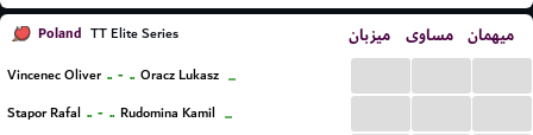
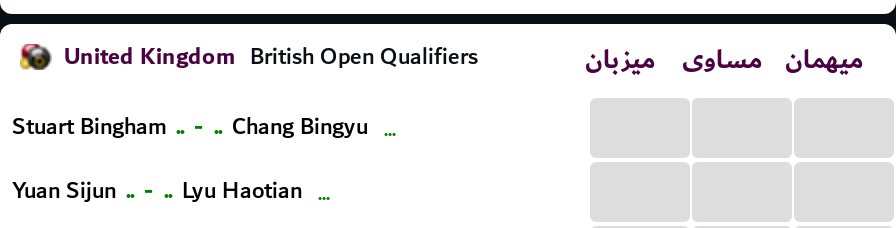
- Poland TT Elite Series
+ United Kingdom British Open Qualifiers

- Vincenec Oliver .. - .. Oracz Lukasz ...
+ Stuart Bingham .. - .. Chang Bingyu ...

- Stapor Rafal .. - .. Rudomina Kamil ...
+ Yuan Sijun .. - .. Lyu Haotian ...
